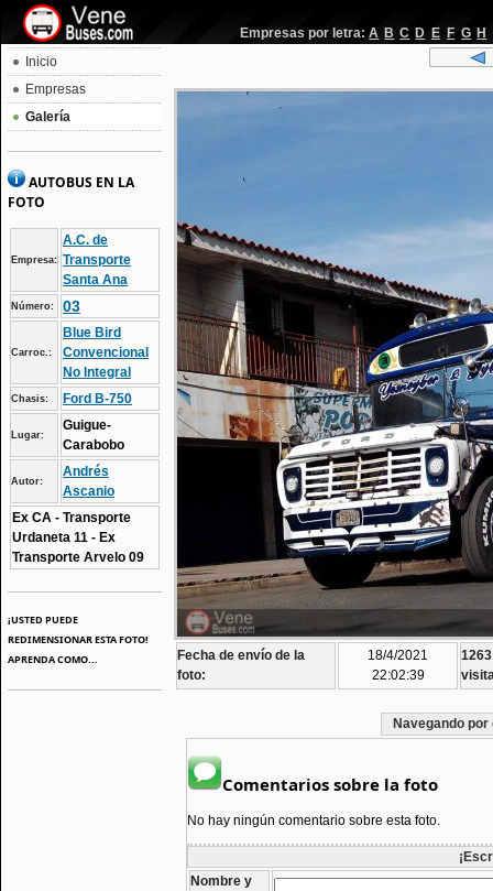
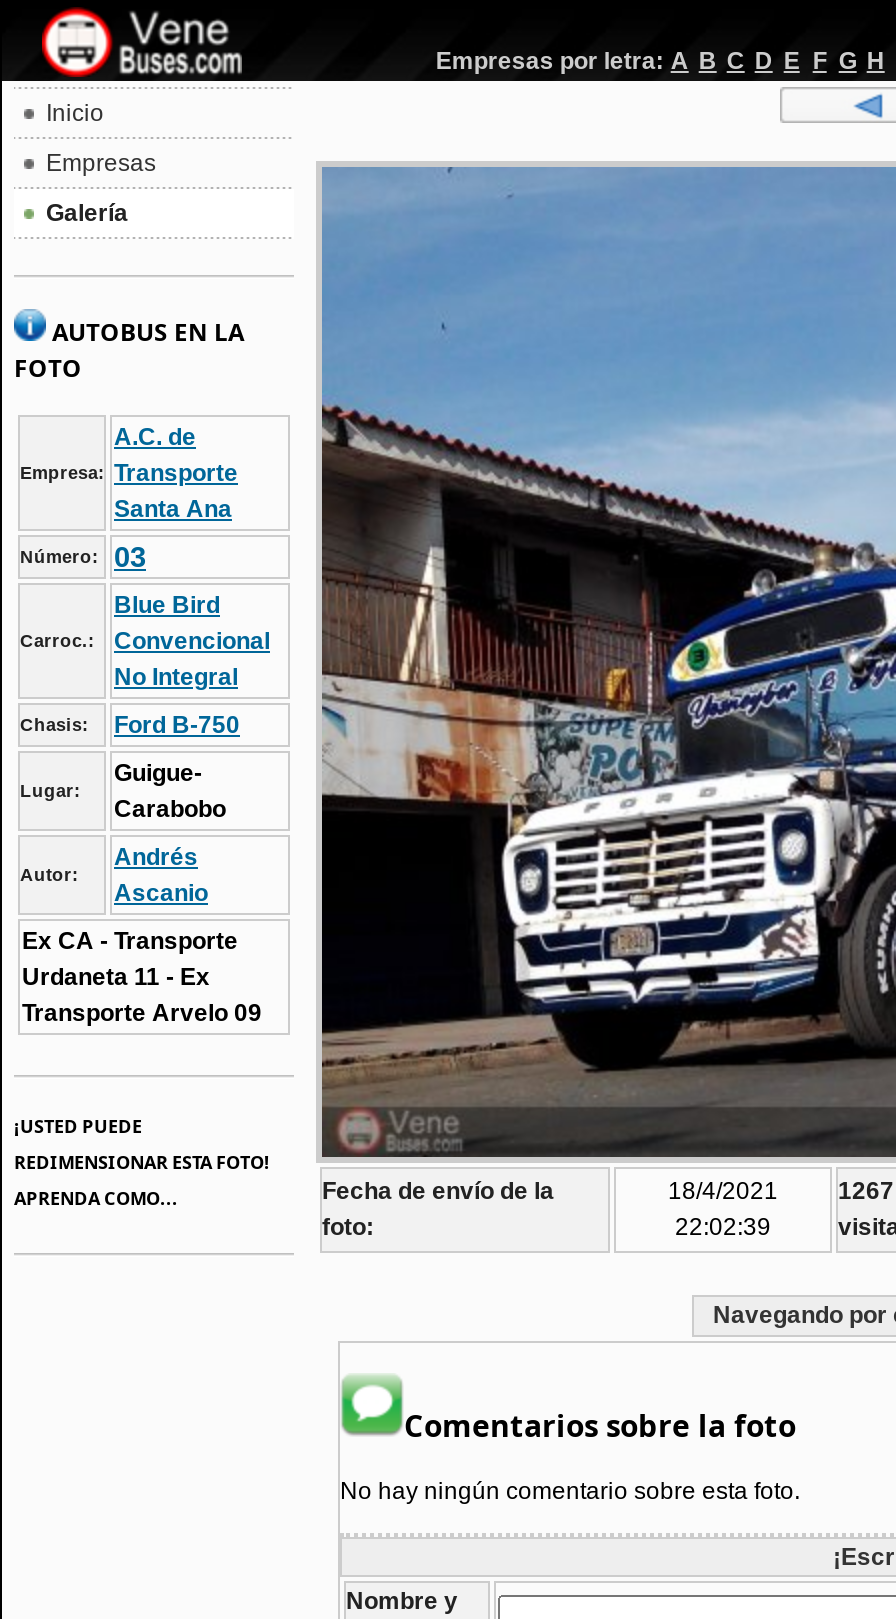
- 1263
+ 1267
